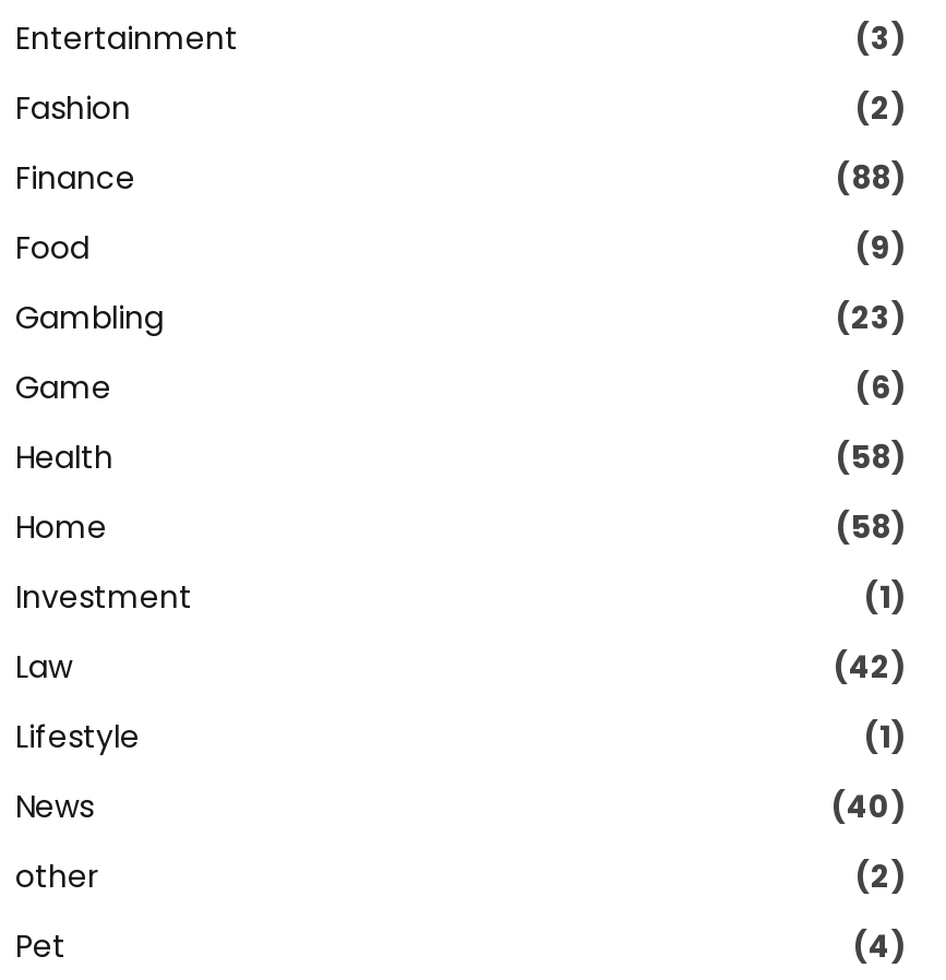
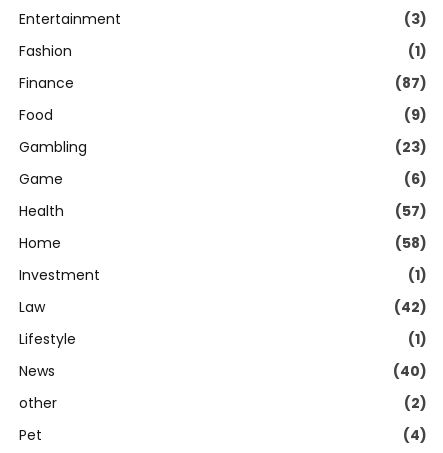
- (2)
+ (1)

- (88)
+ (87)

- (58)
+ (57)
